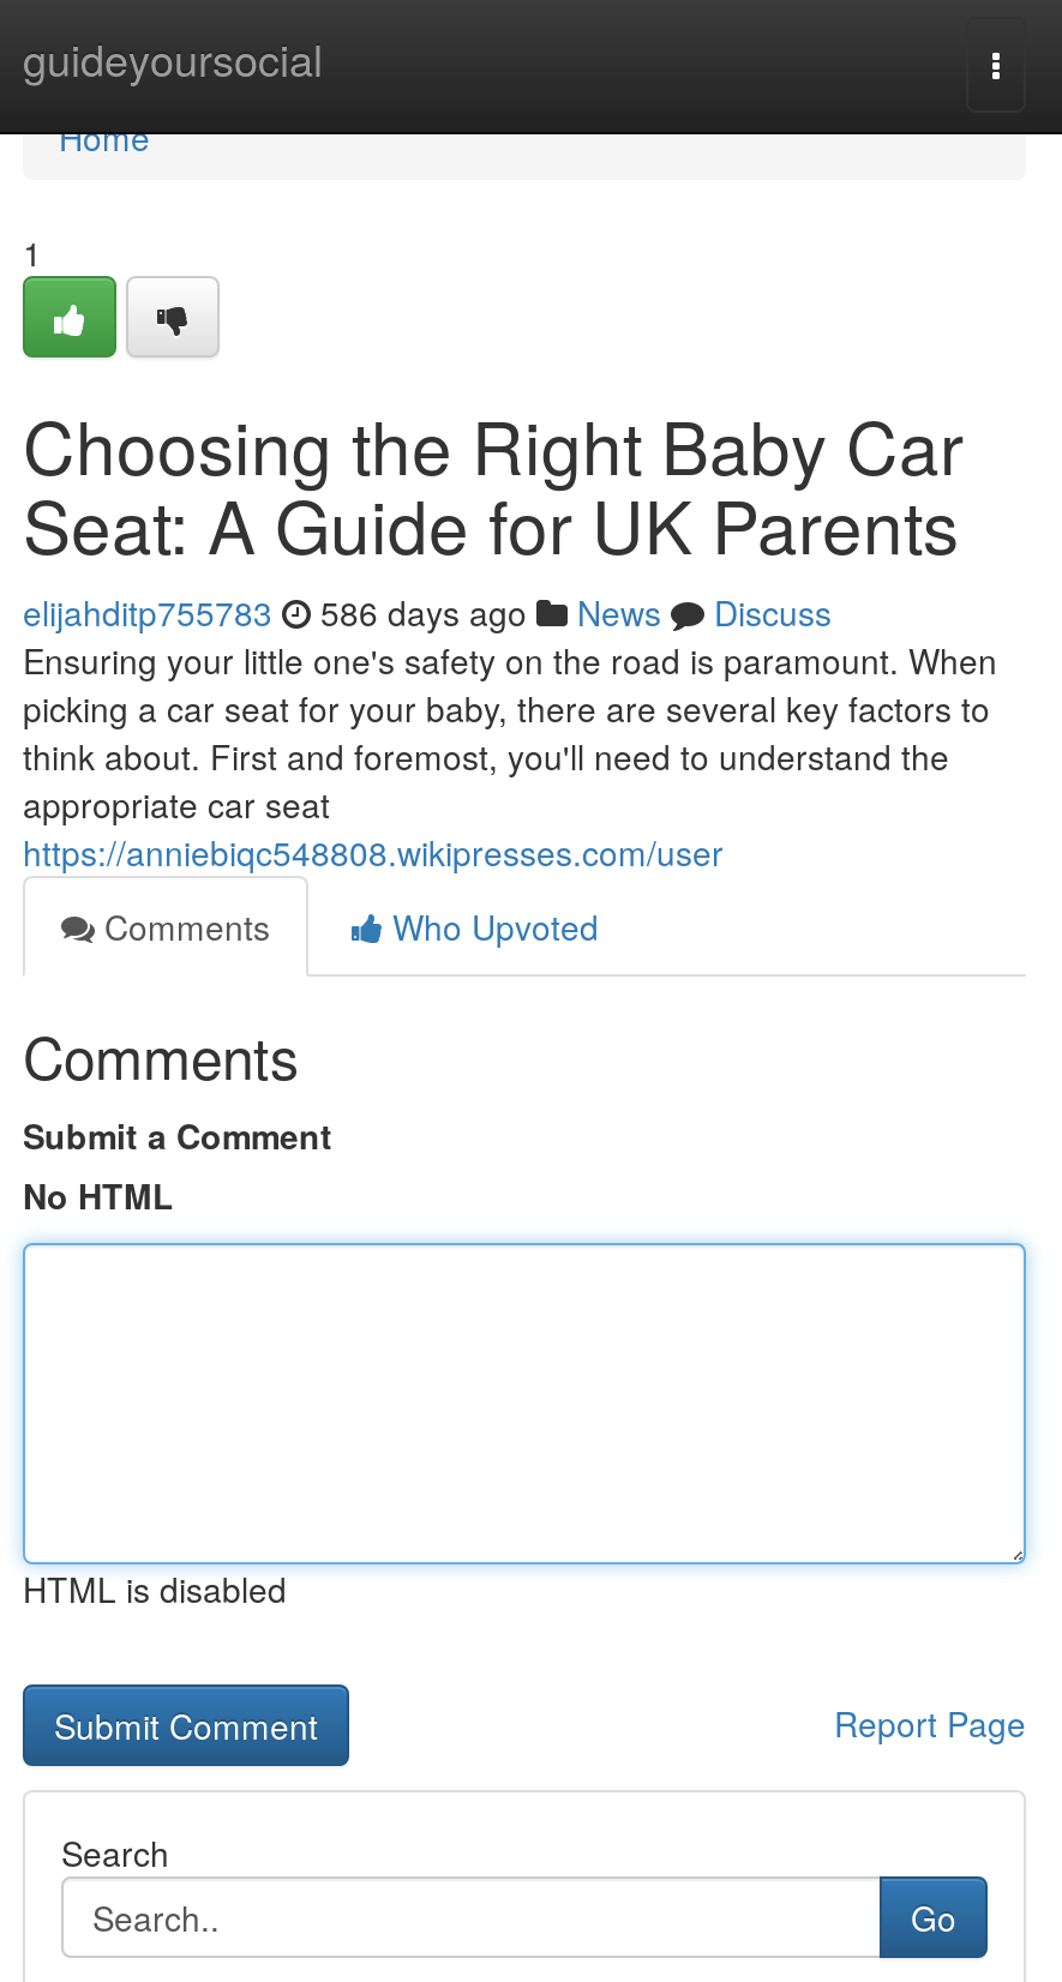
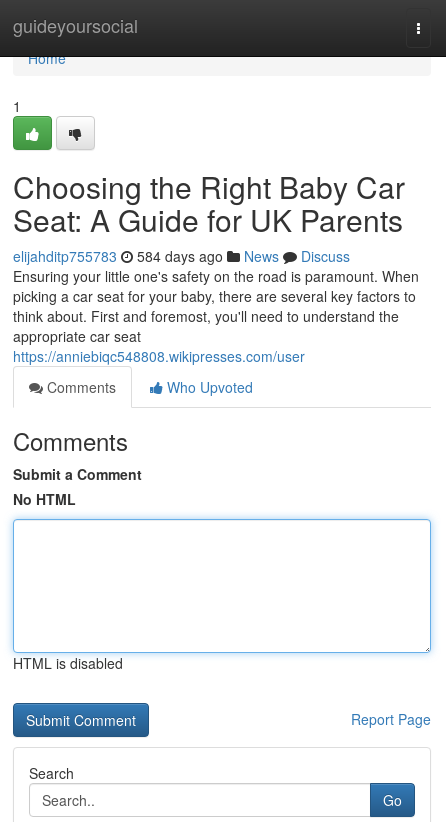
- elijahditp755783 586 days ago News Discuss
+ elijahditp755783 584 days ago News Discuss
